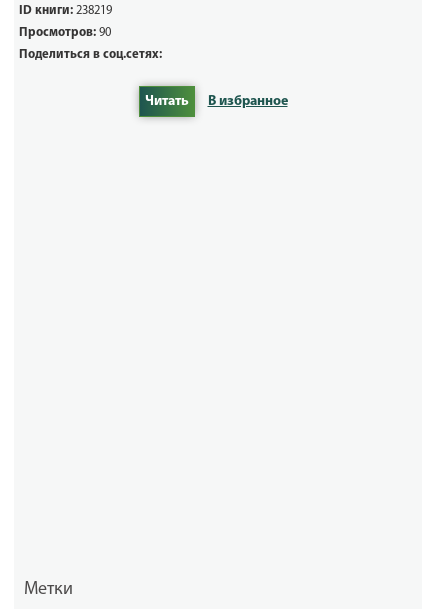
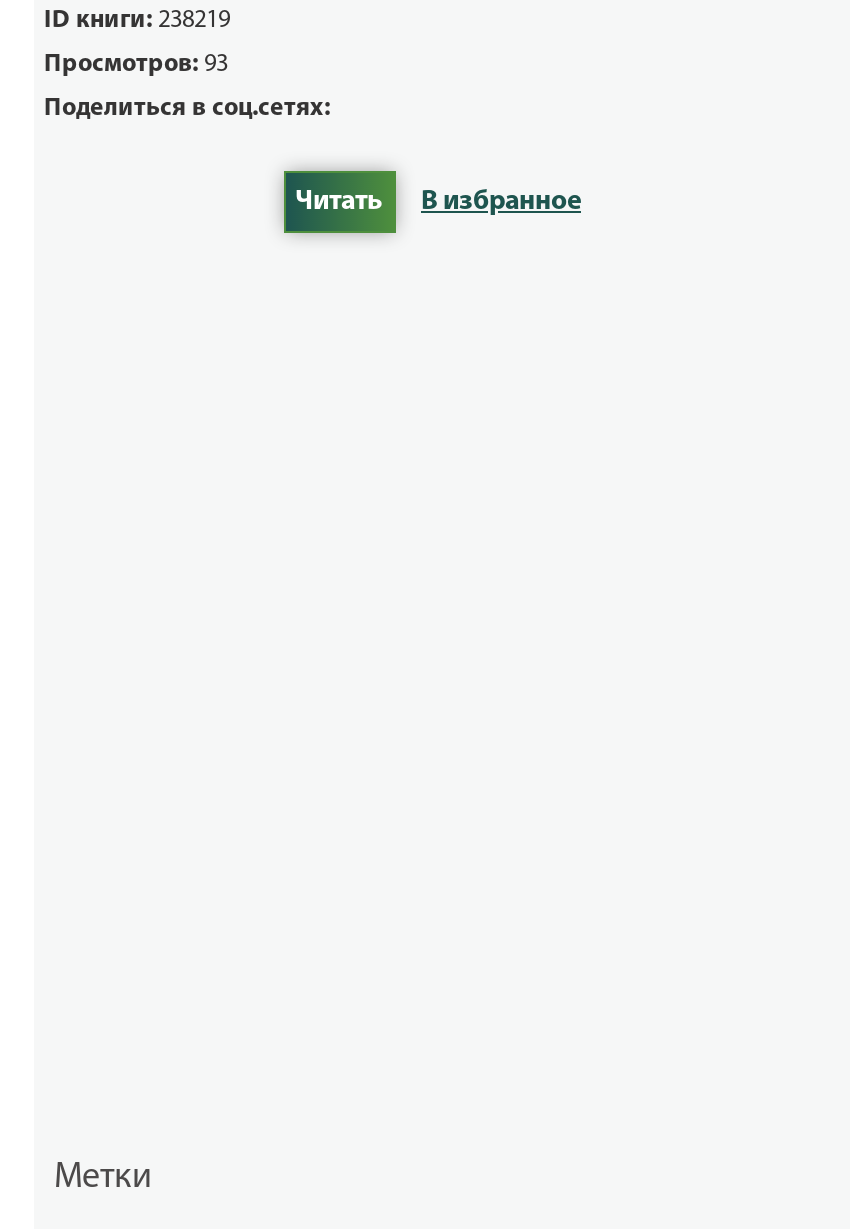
- Просмотров: 90
+ Просмотров: 93
